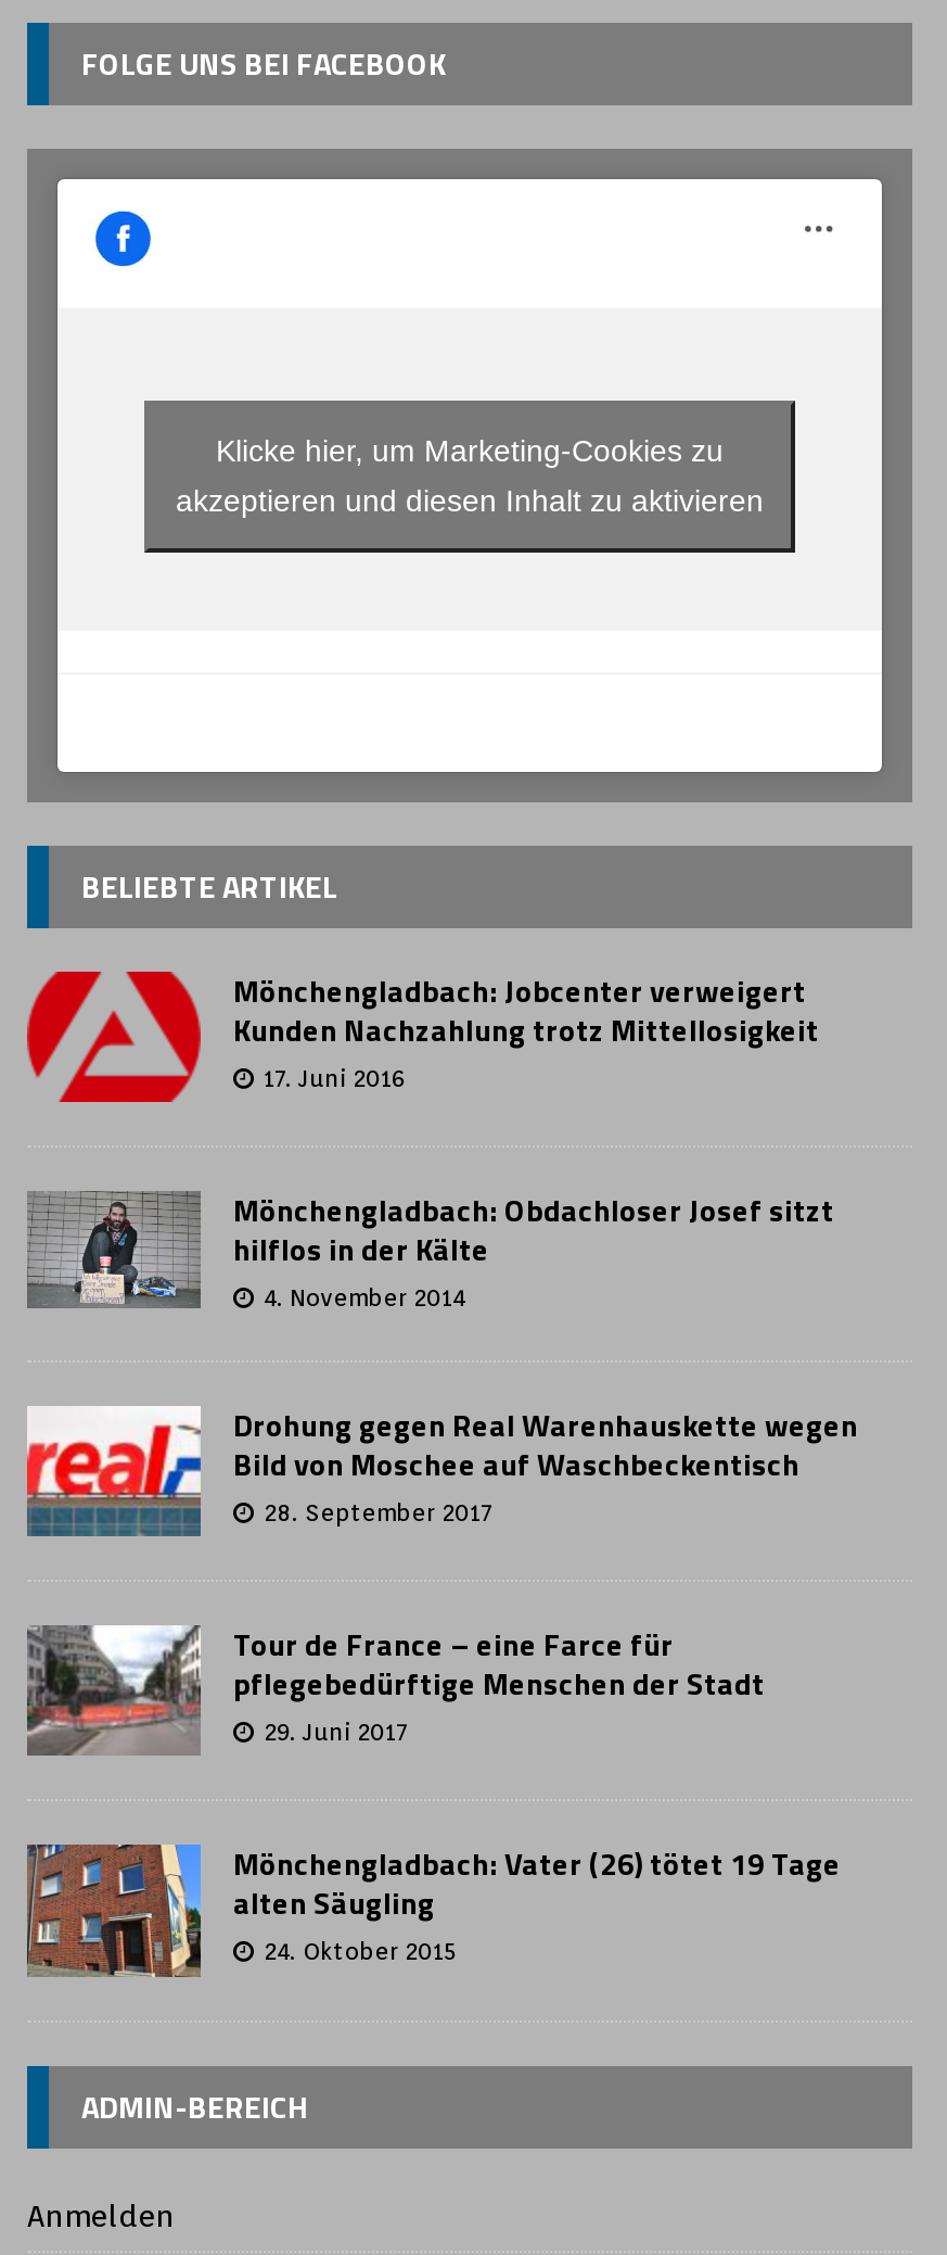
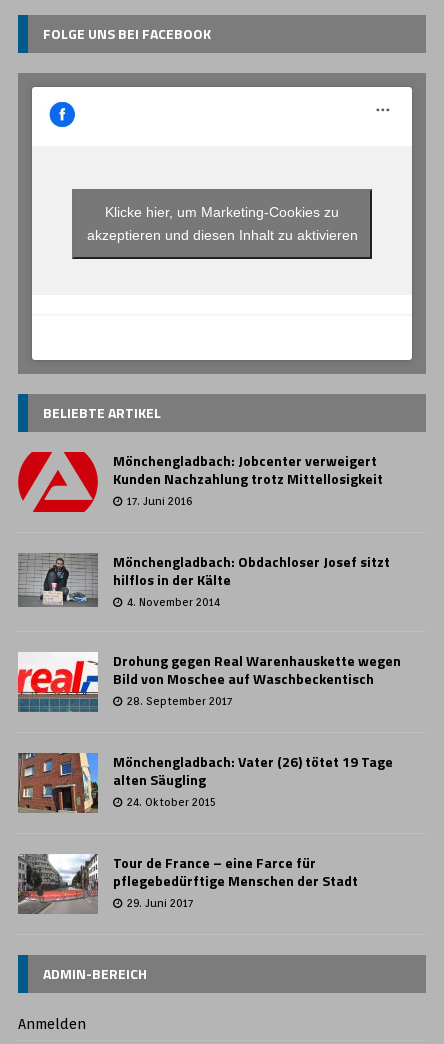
moved down: [image] | Tour de France – eine Farce für | pflegebedürftige Menschen der Stadt | 29. Juni 2017

moved up: [image] | Mönchengladbach: Vater (26) tötet 19 Tage | alten Säugling | 24. Oktober 2015
